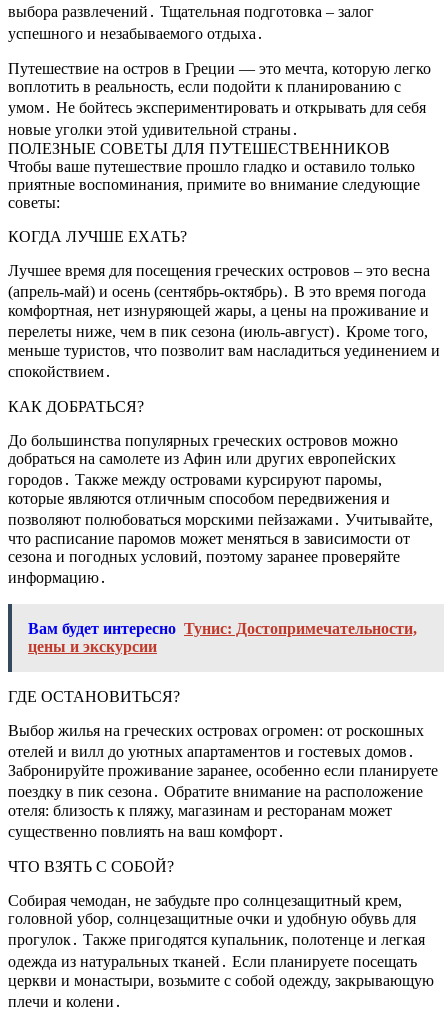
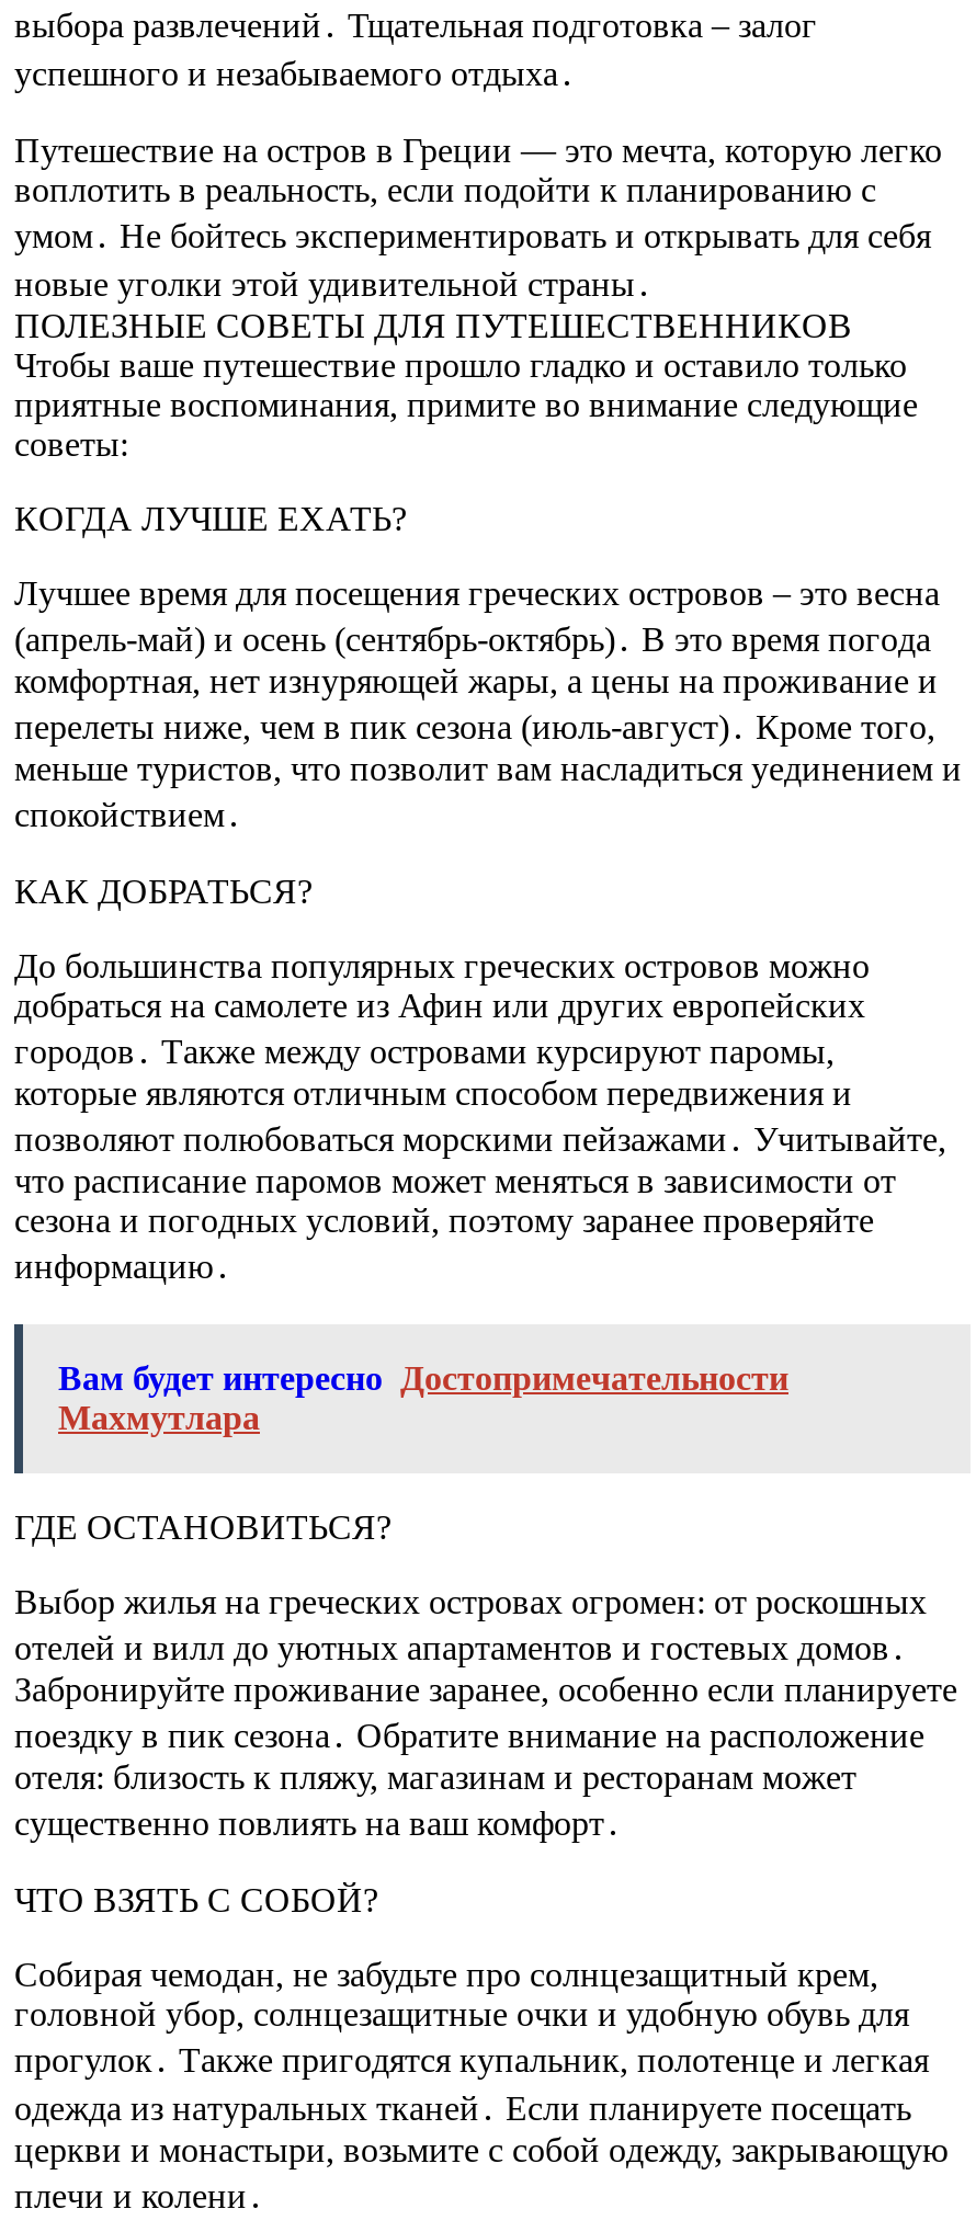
- Вам будет интересно Тунис: Достопримечательности,
- цены и экскурсии
+ Вам будет интересно Достопримечательности
+ Махмутлара
